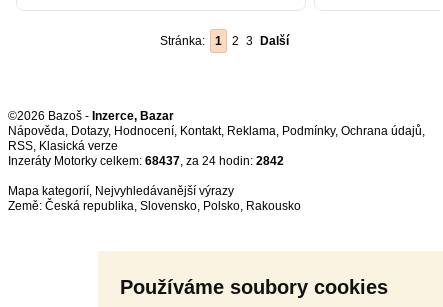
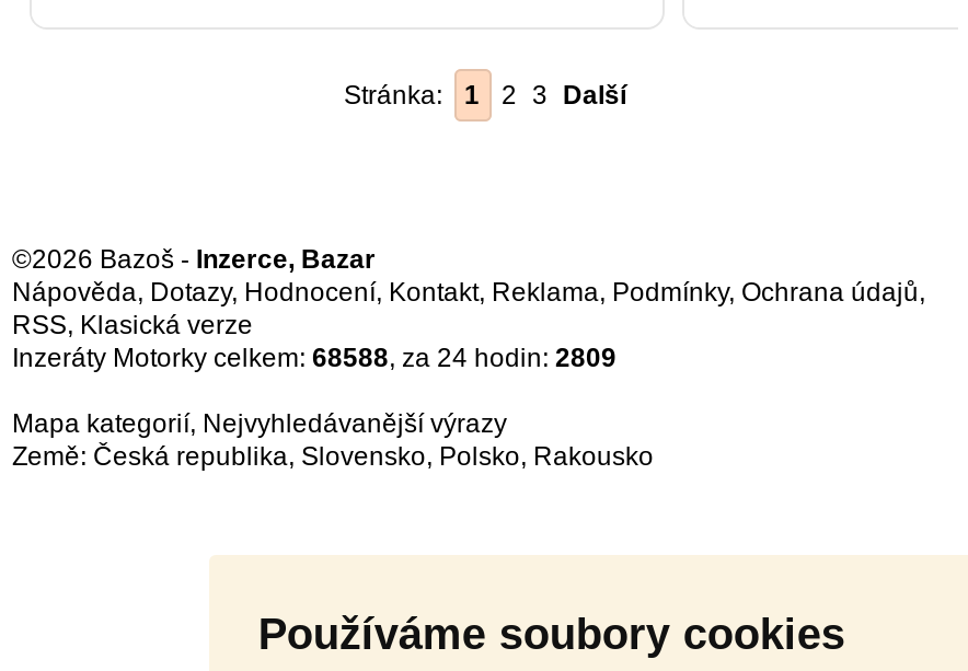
- Inzeráty Motorky celkem: 68437, za 24 hodin: 2842
+ Inzeráty Motorky celkem: 68588, za 24 hodin: 2809
